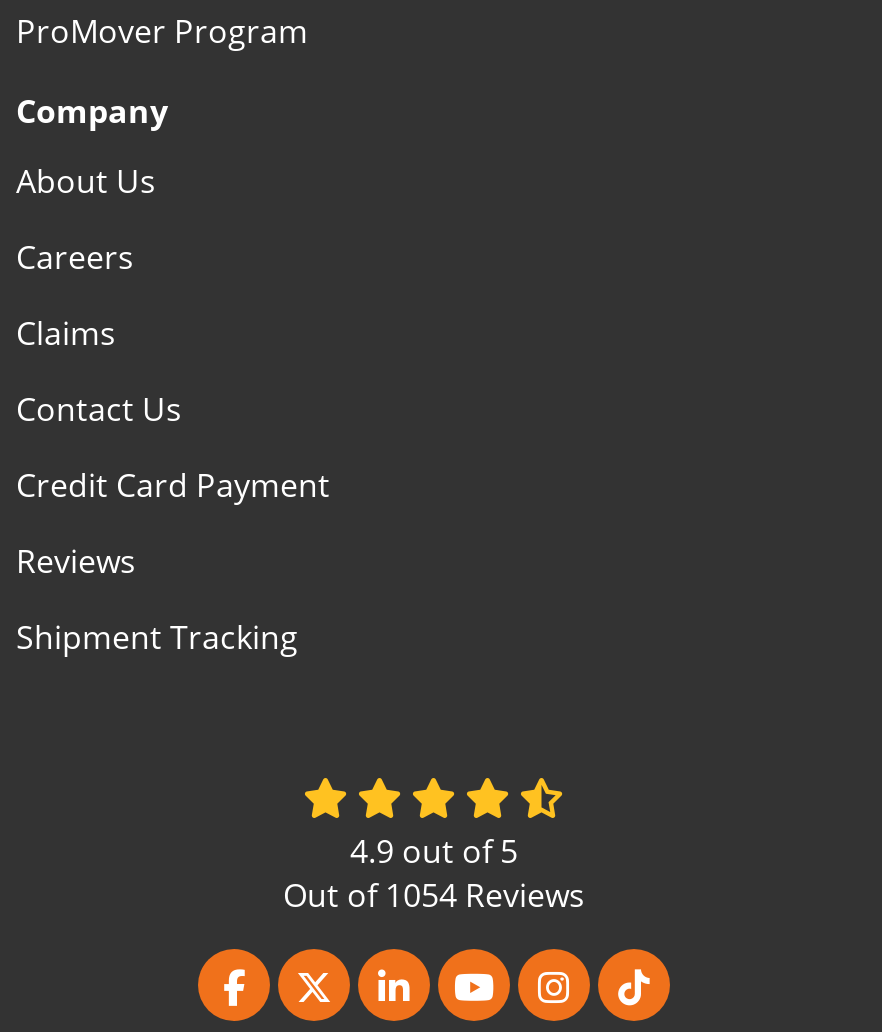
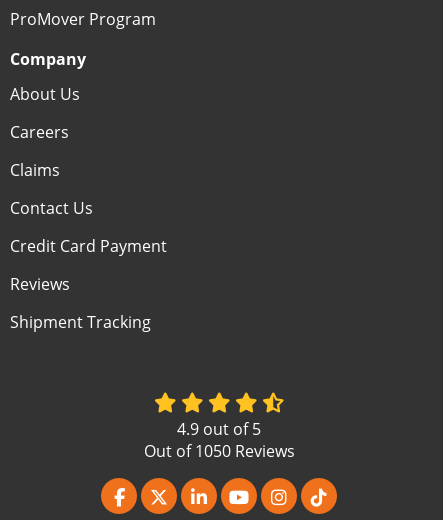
- Out of 1054 Reviews
+ Out of 1050 Reviews
